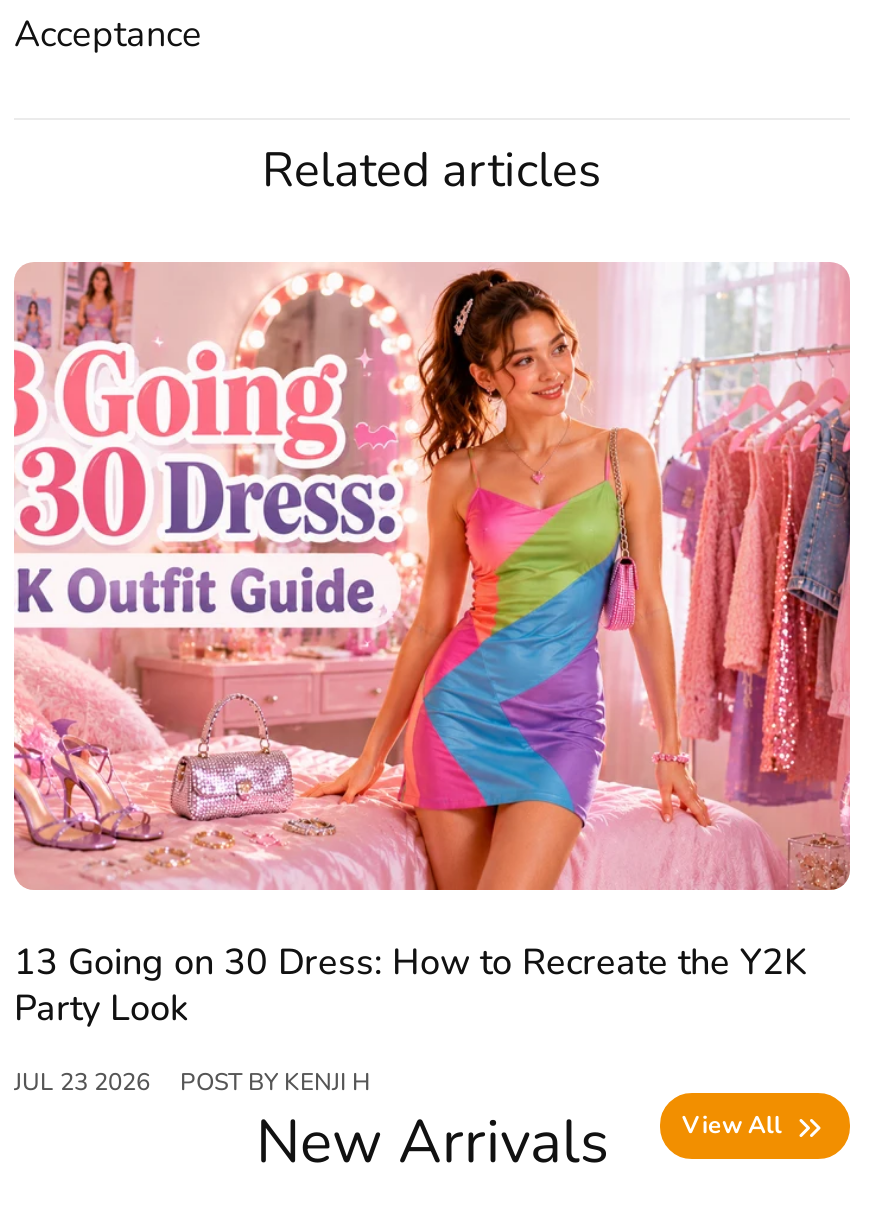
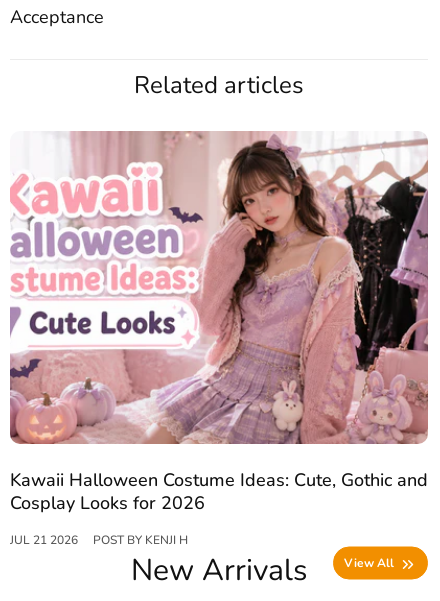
- [image]
- 13 Going on 30 Dress: How to Recreate the Y2K
- Party Look
+ [image]
+ Kawaii Halloween Costume Ideas: Cute, Gothic and
+ Cosplay Looks for 2026

- JUL 23 2026 POST BY KENJI H
+ JUL 21 2026 POST BY KENJI H
